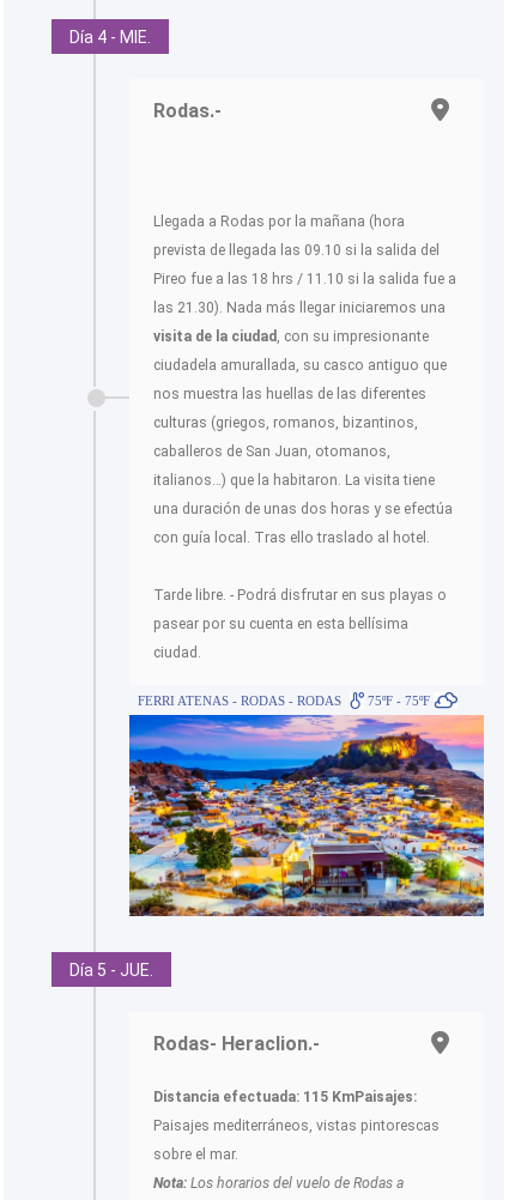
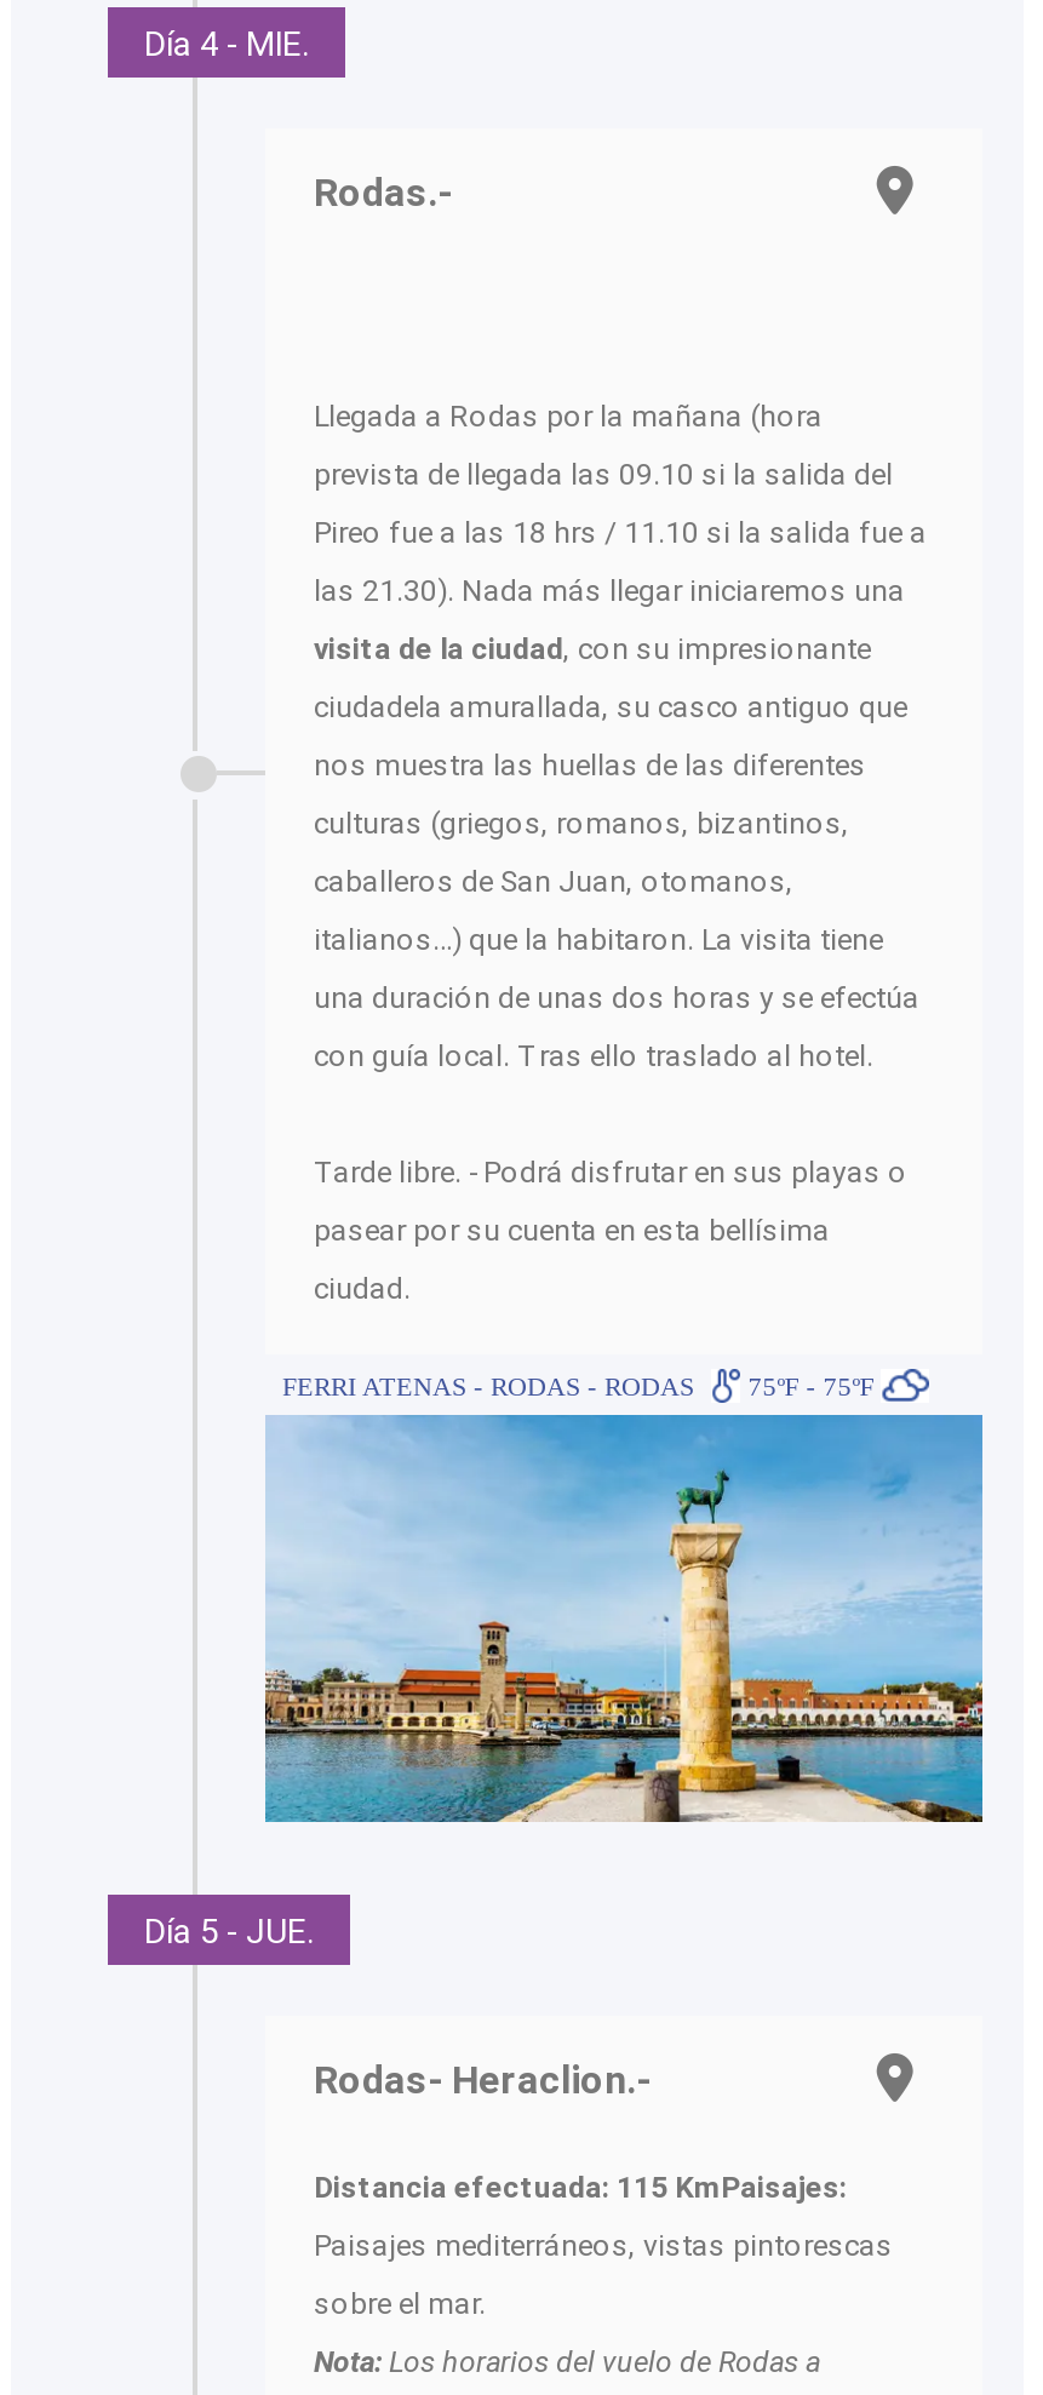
- [image]
+ [image]
